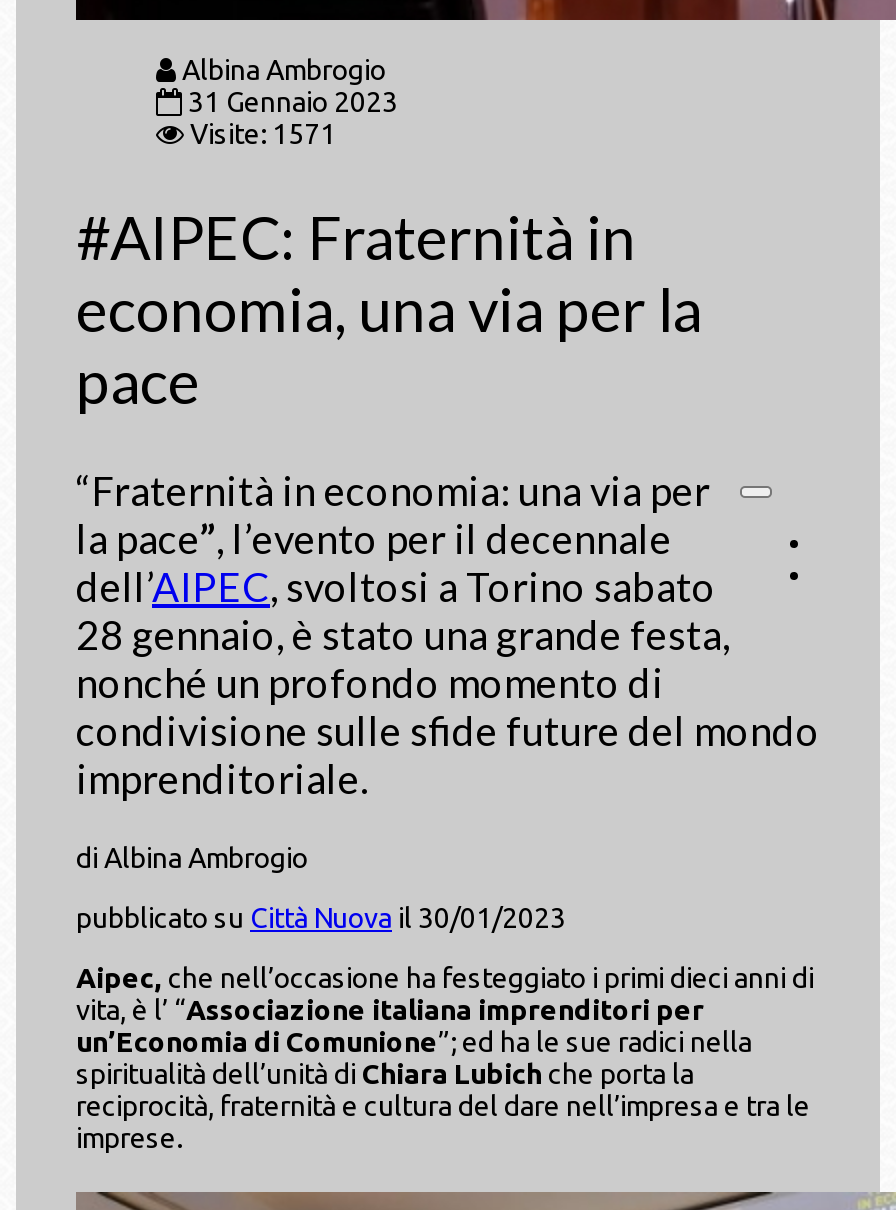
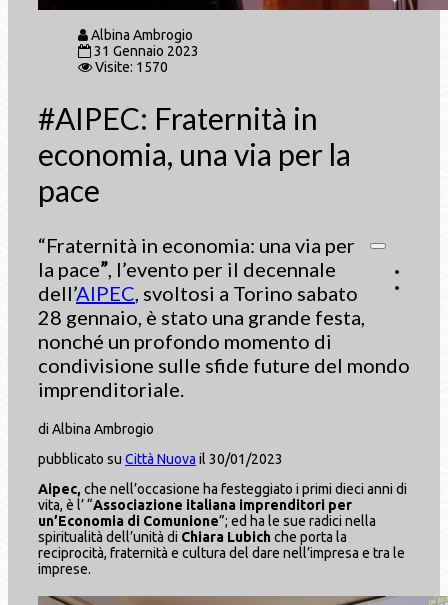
- Visite: 1571
+ Visite: 1570
